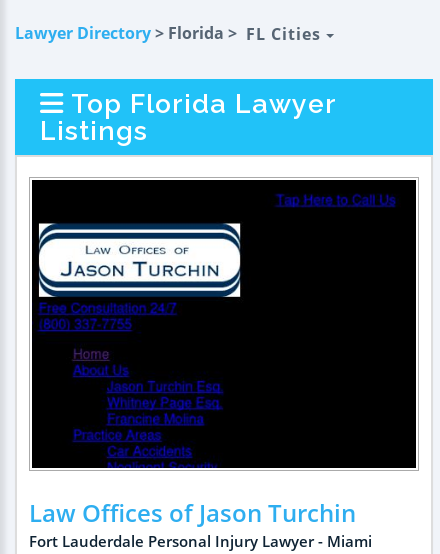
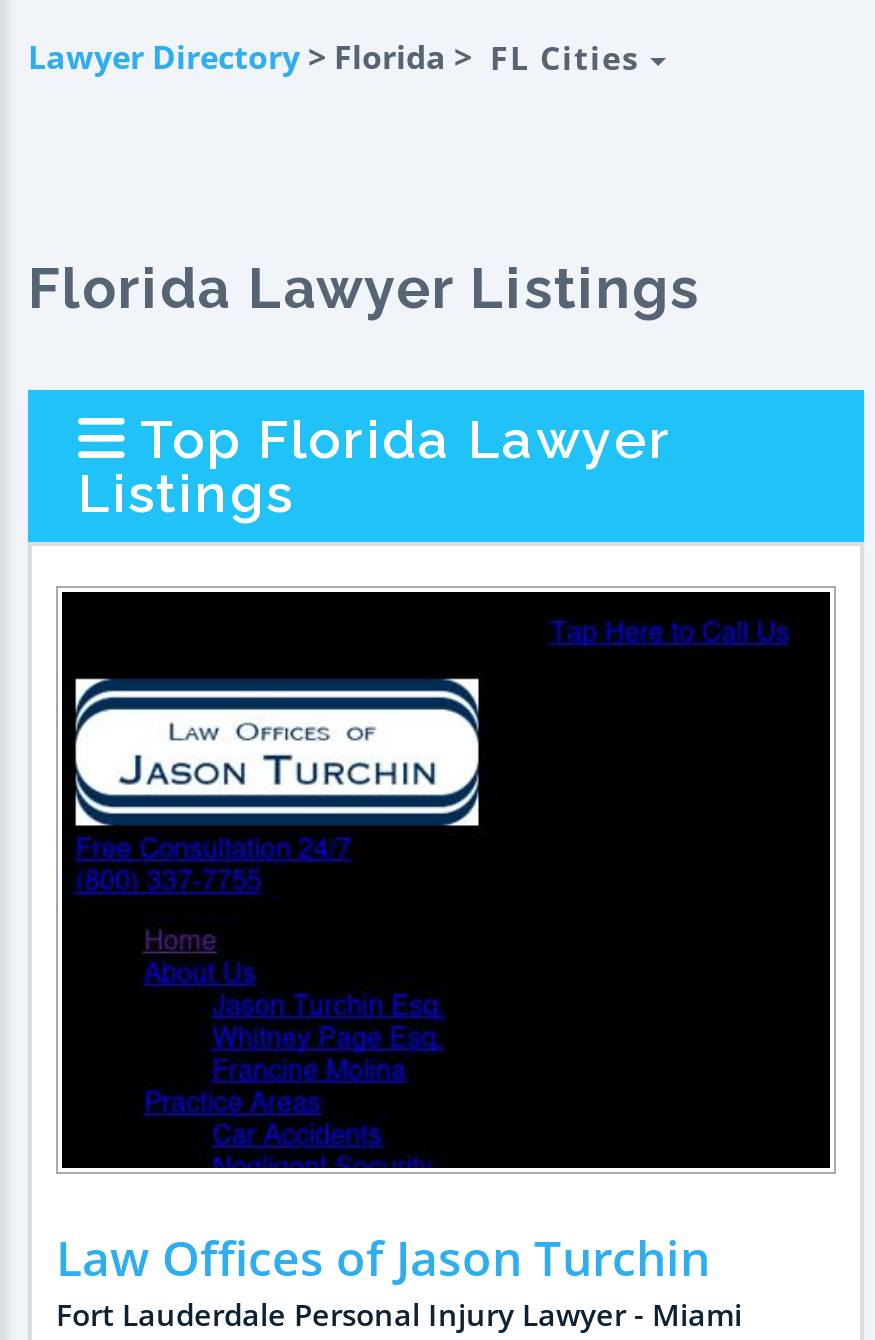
+ Florida Lawyer Listings
